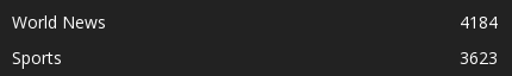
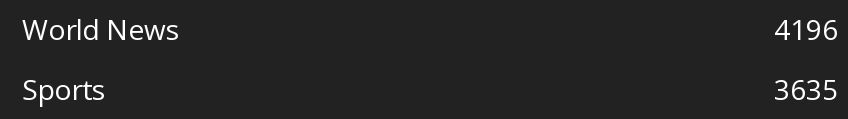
- 4184
+ 4196

- 3623
+ 3635
